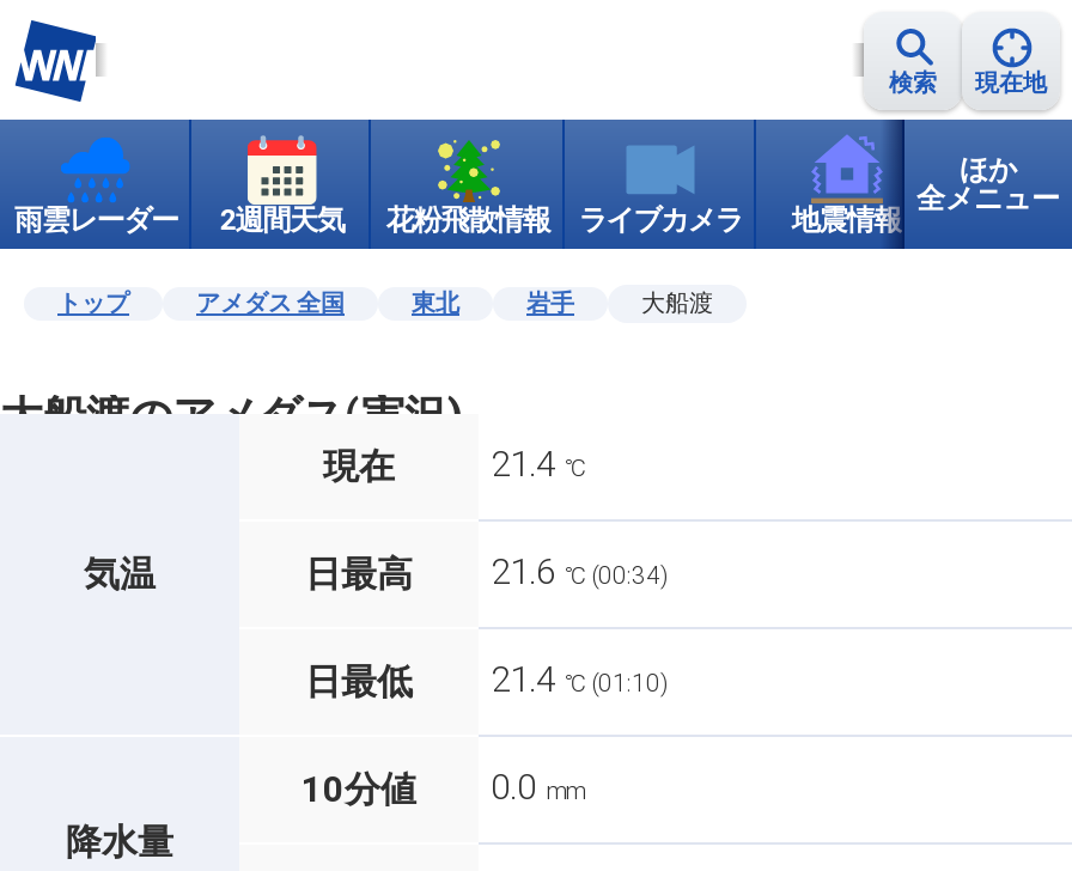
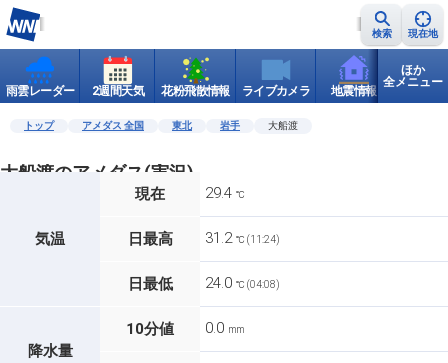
- 21.4 ℃
+ 29.4 ℃

- 日最高 21.6 ℃ (00:34)
+ 日最高 31.2 ℃ (11:24)

- 日最低 21.4 ℃ (01:10)
+ 日最低 24.0 ℃ (04:08)
